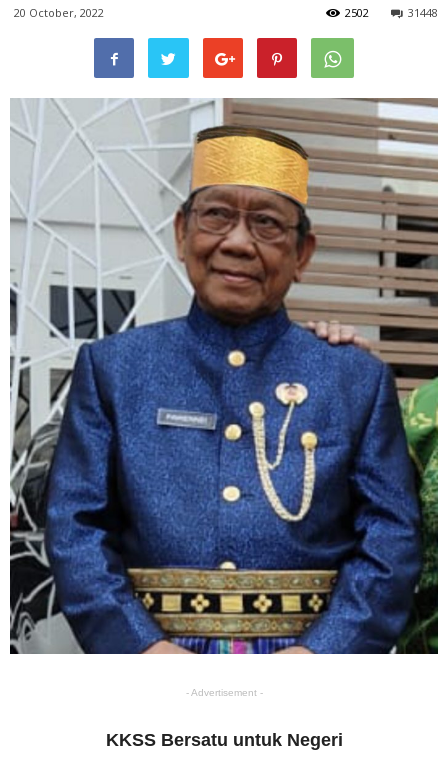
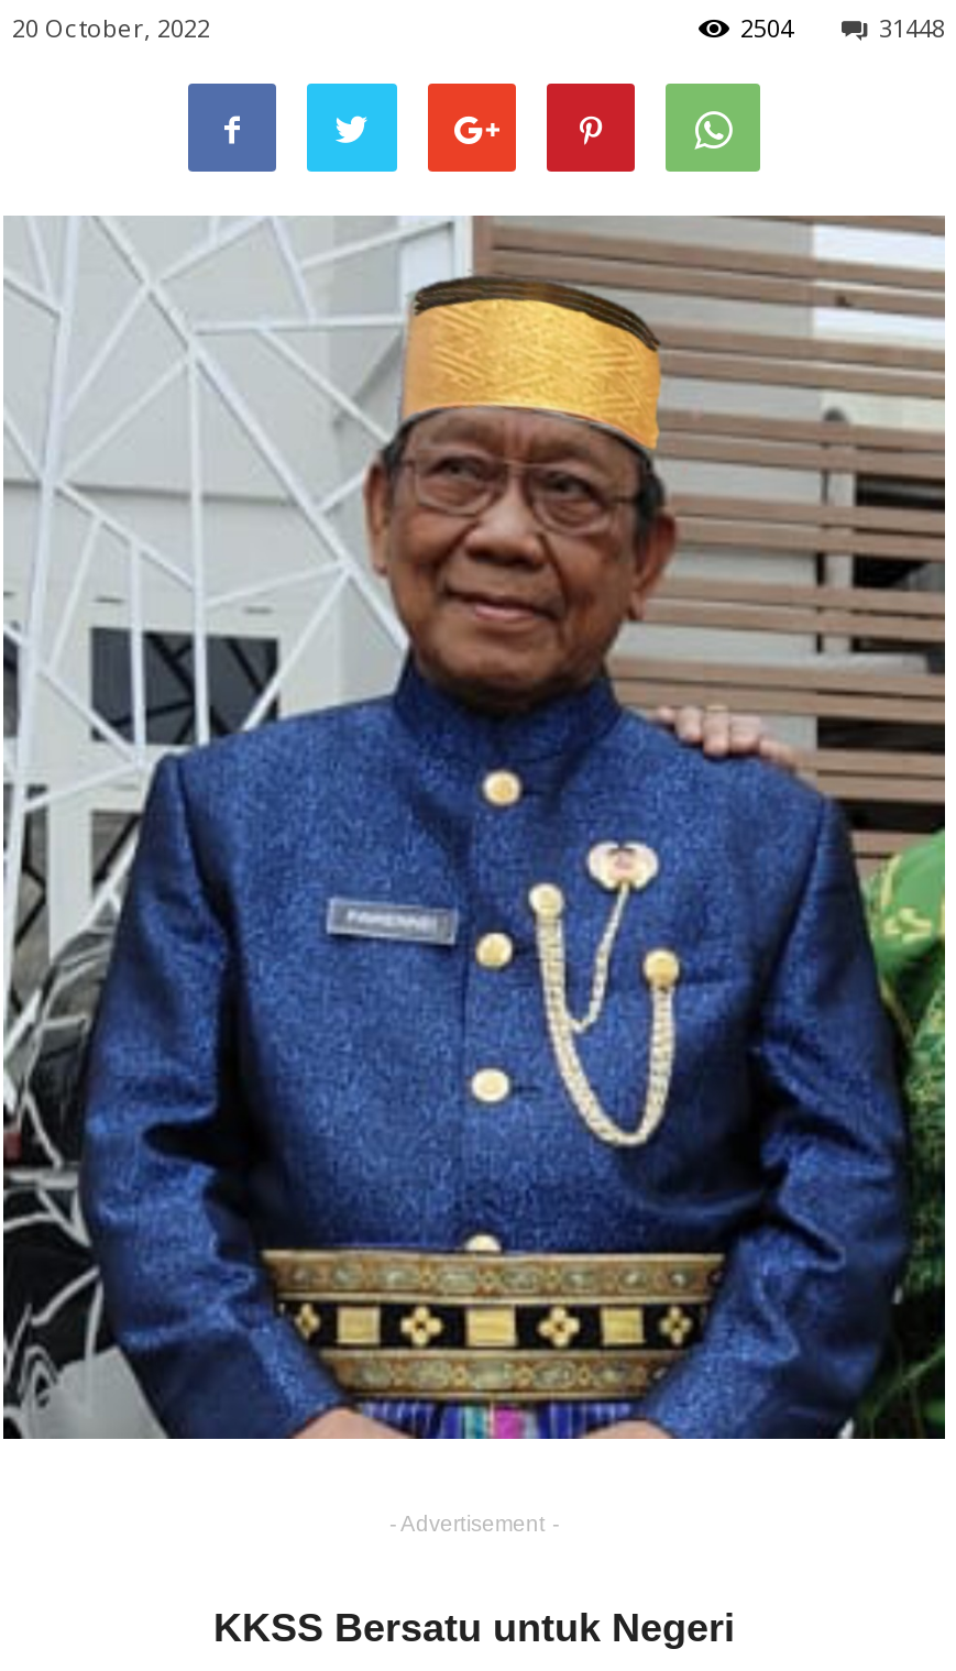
- 2502
+ 2504
